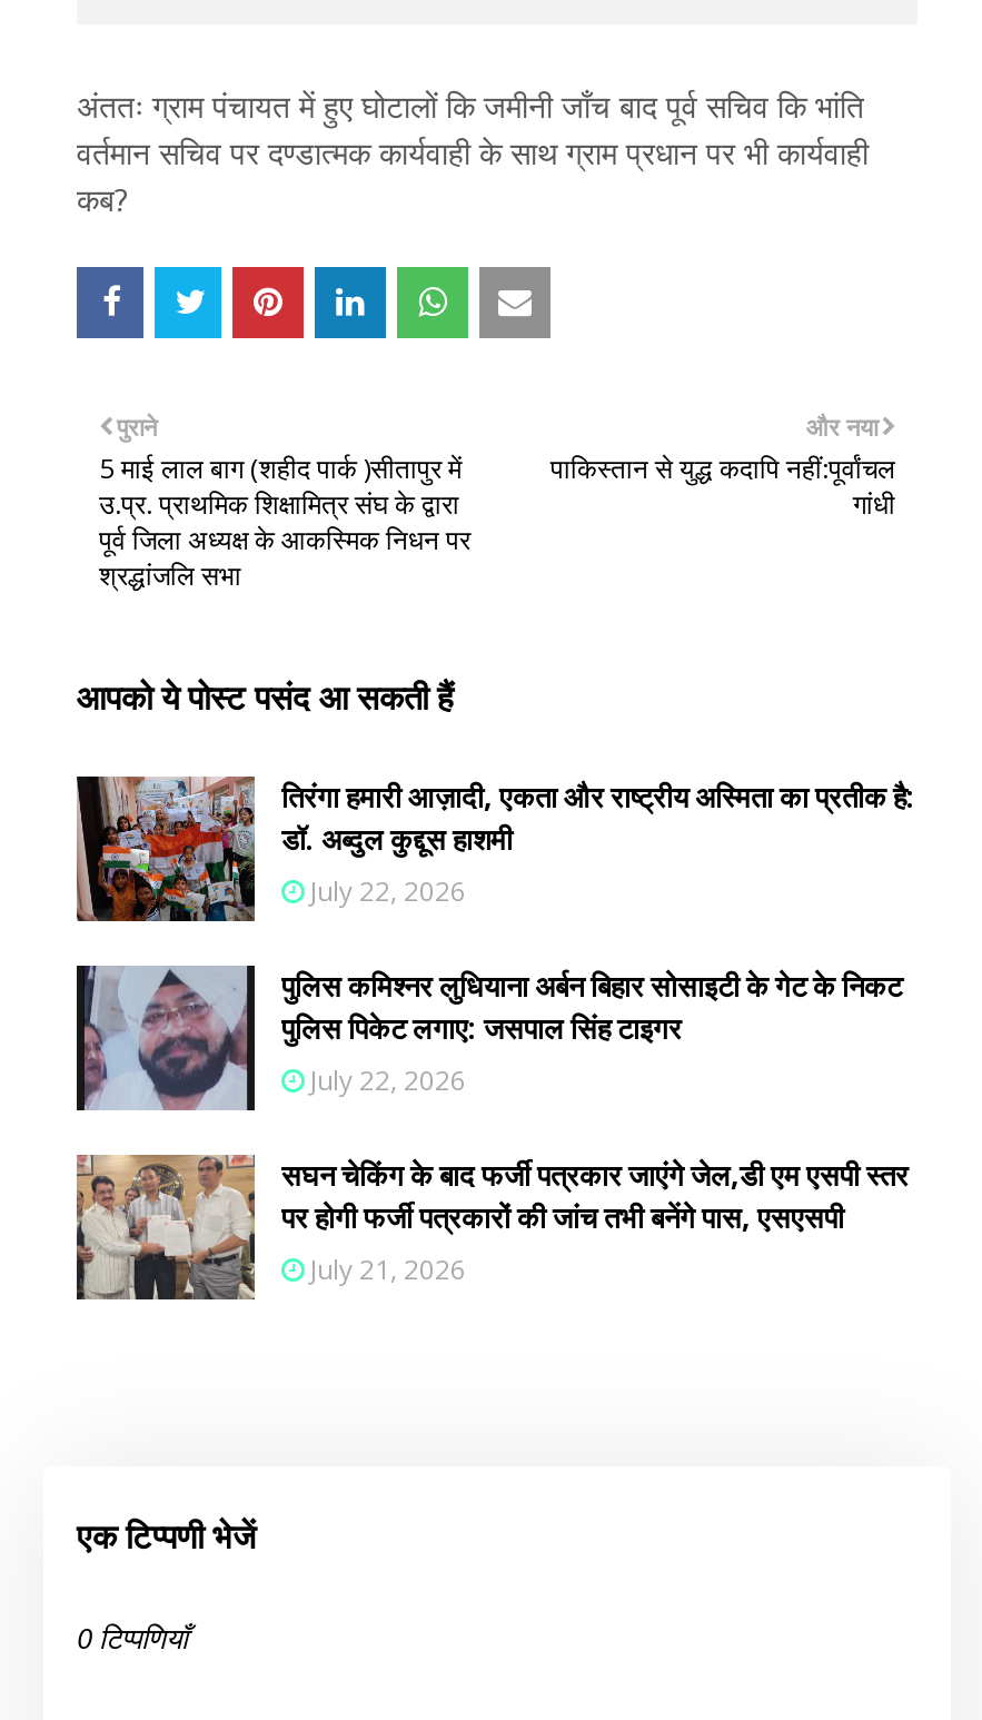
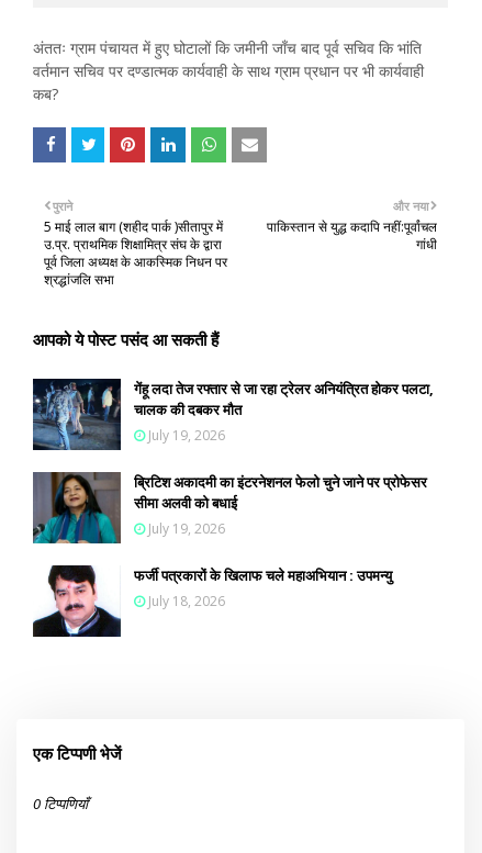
- [image]
- तिरंगा हमारी आज़ादी, एकता और राष्ट्रीय अस्मिता का प्रतीक है:
- डॉ. अब्दुल कुद्दूस हाशमी
- July 22, 2026
+ [image]
+ गेंहू लदा तेज रफ्तार से जा रहा ट्रेलर अनियंत्रित होकर पलटा,
+ चालक की दबकर मौत
+ July 19, 2026

- [image]
- पुलिस कमिश्नर लुधियाना अर्बन बिहार सोसाइटी के गेट के निकट
- पुलिस पिकेट लगाए: जसपाल सिंह टाइगर
- July 22, 2026
+ [image]
+ ब्रिटिश अकादमी का इंटरनेशनल फेलो चुने जाने पर प्रोफेसर
+ सीमा अलवी को बधाई
+ July 19, 2026

- [image]
- सघन चेकिंग के बाद फर्जी पत्रकार जाएंगे जेल,डी एम एसपी स्तर
- पर होगी फर्जी पत्रकारों की जांच तभी बनेंगे पास, एसएसपी
- July 21, 2026
+ [image]
+ फजी॔ पत्रकारों के खिलाफ चले महाअभियान : उपमन्यु
+ July 18, 2026
